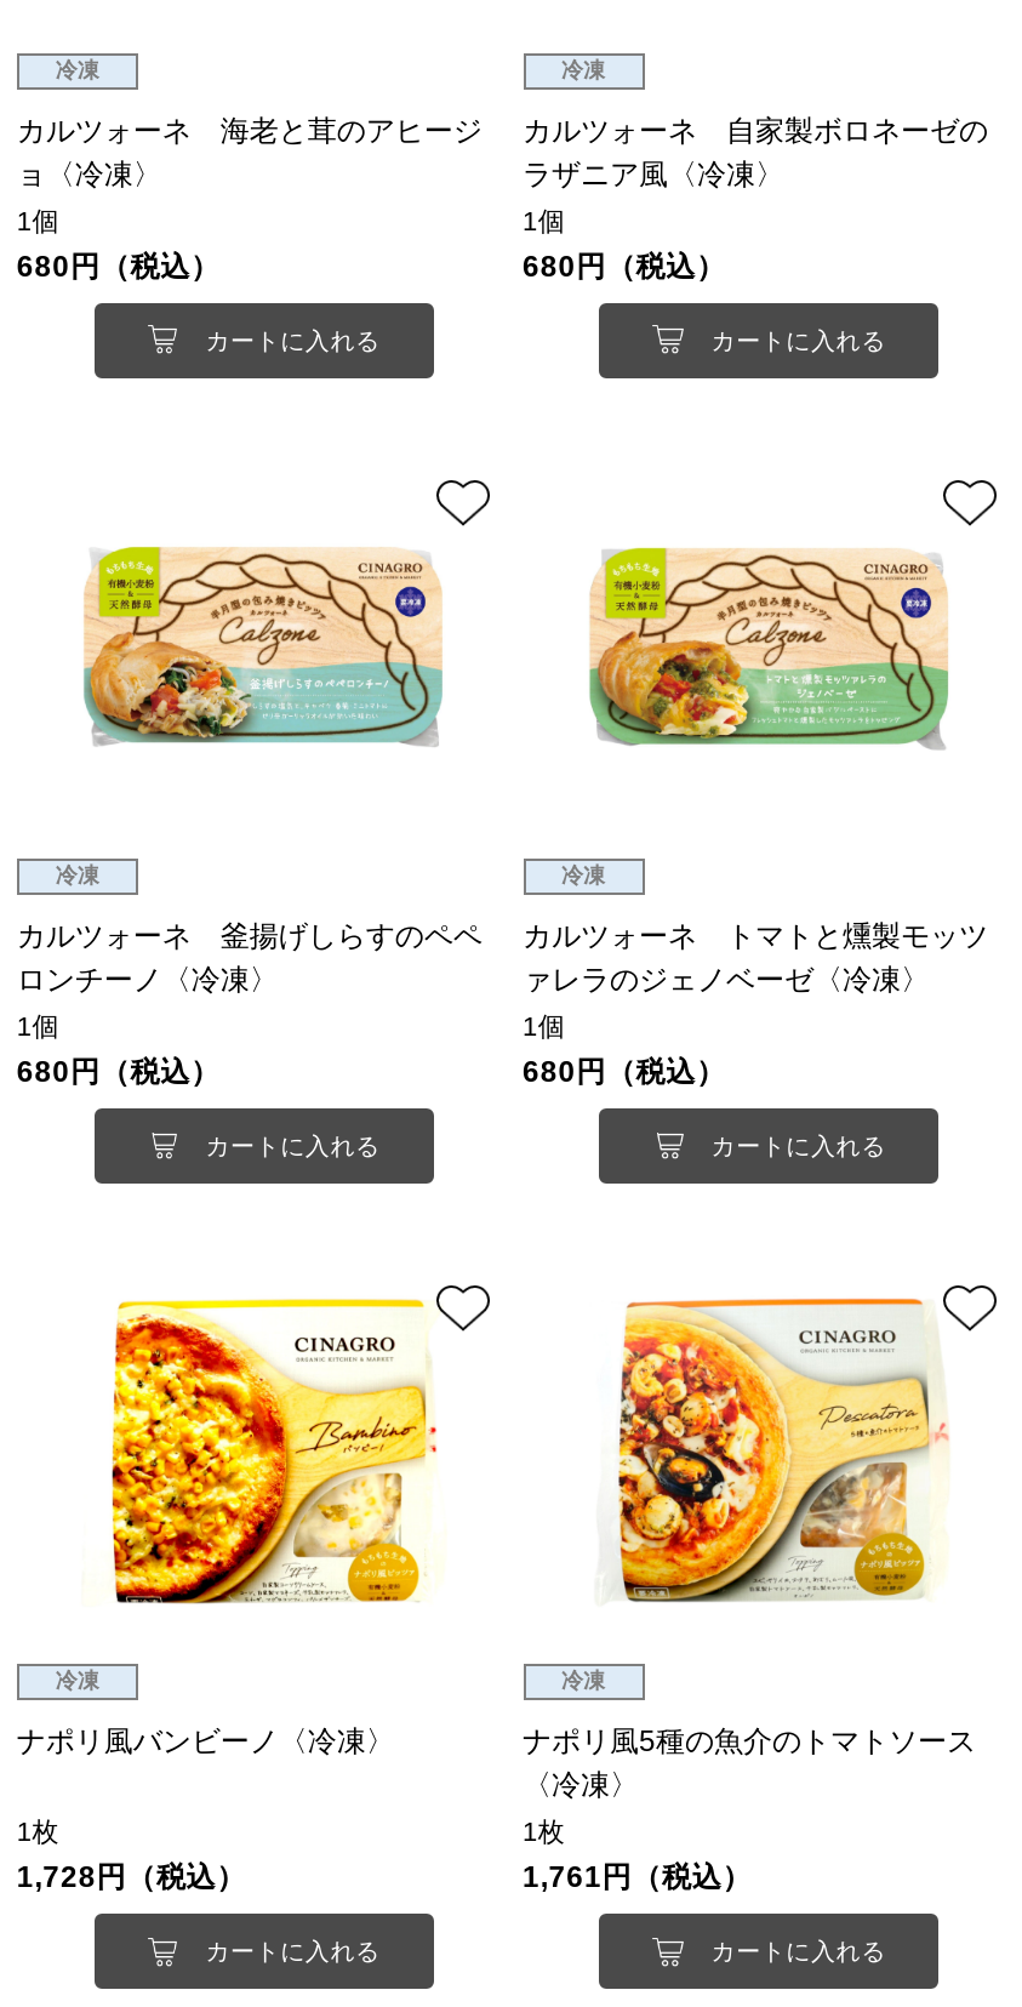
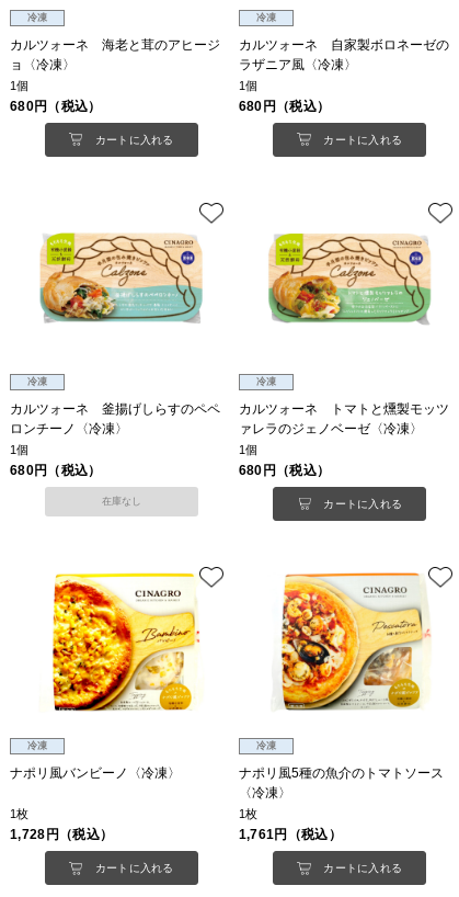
- カートに入れる
+ 在庫なし
